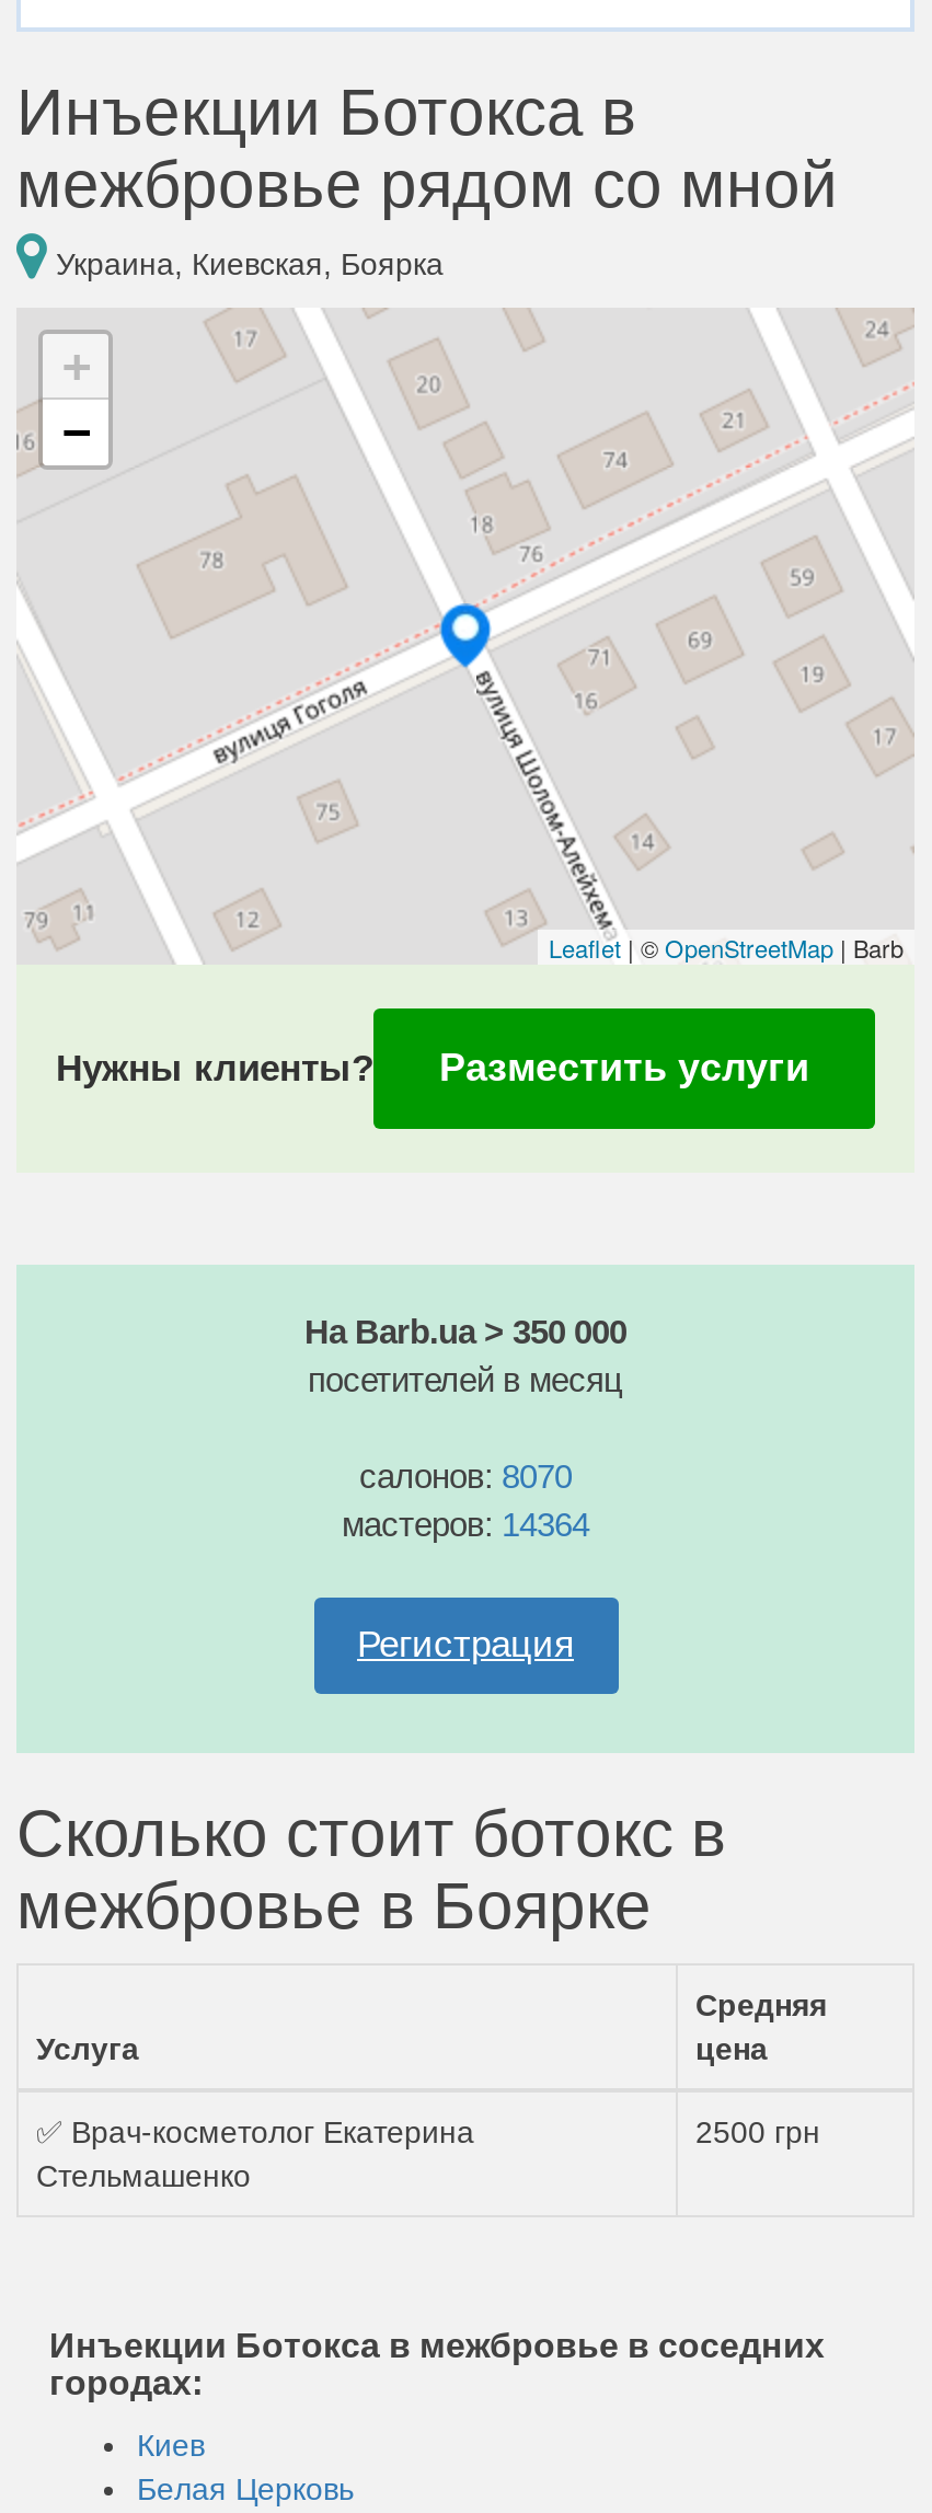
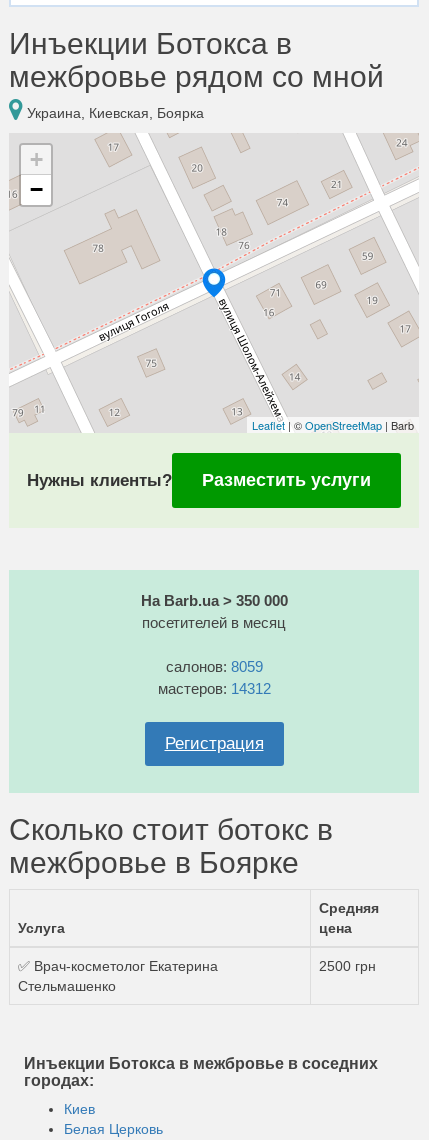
- салонов: 8070
+ салонов: 8059

- мастеров: 14364
+ мастеров: 14312
